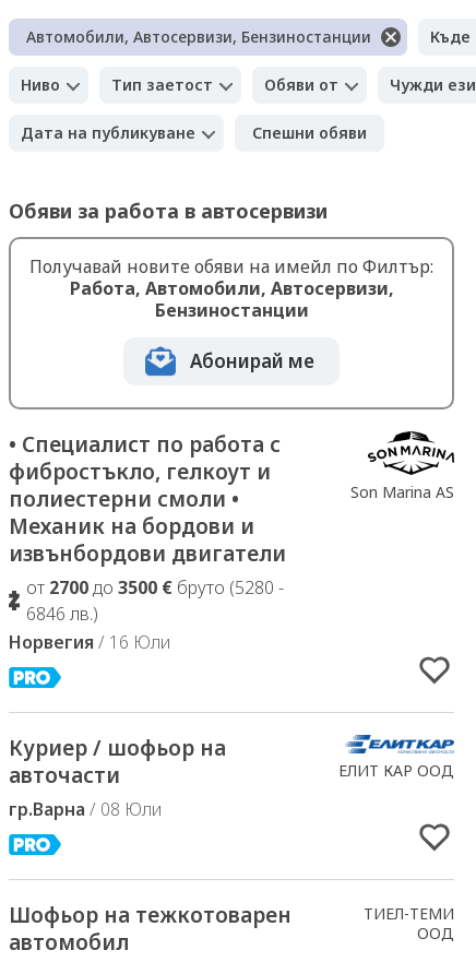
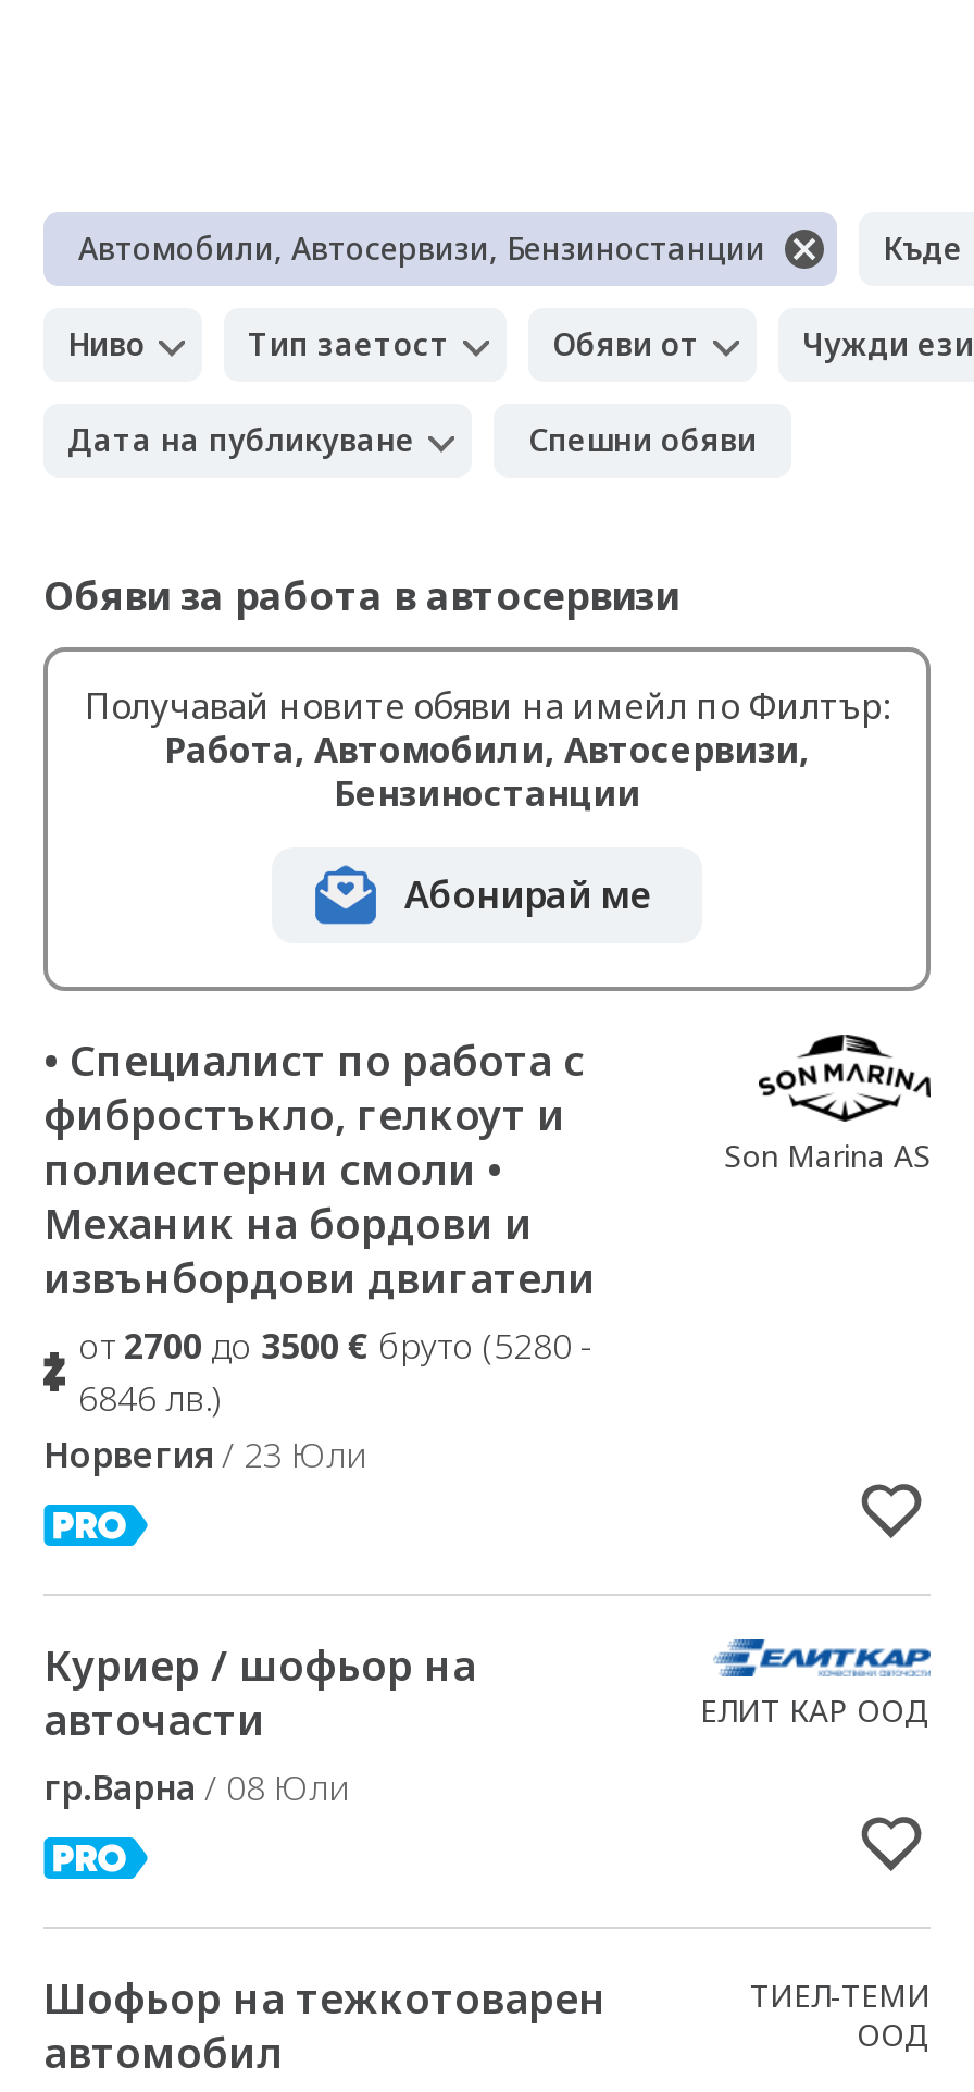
- Норвегия / 16 Юли
+ Норвегия / 23 Юли
